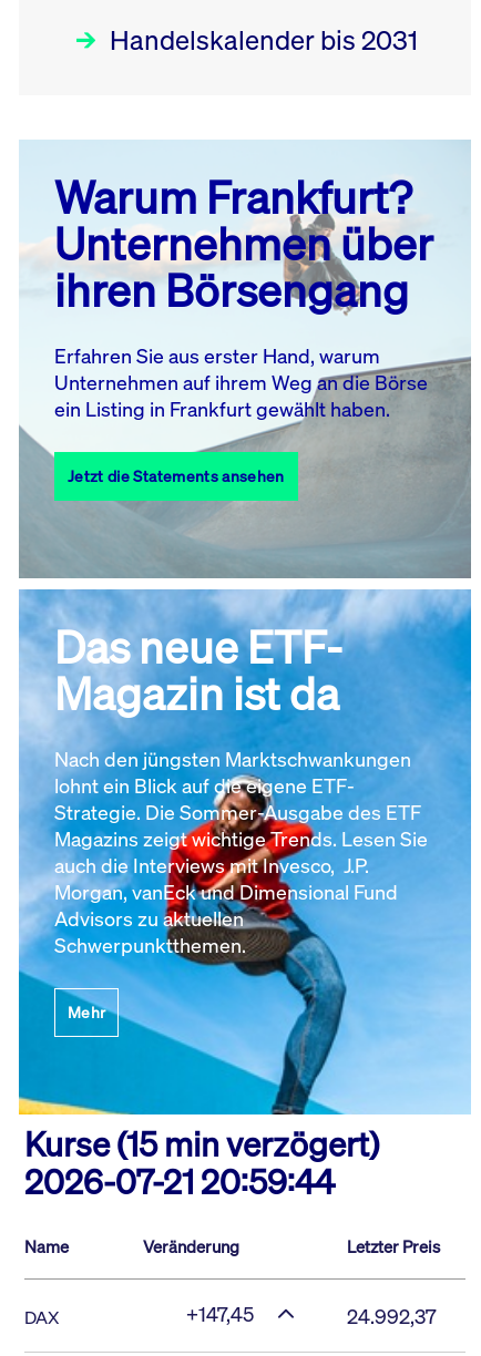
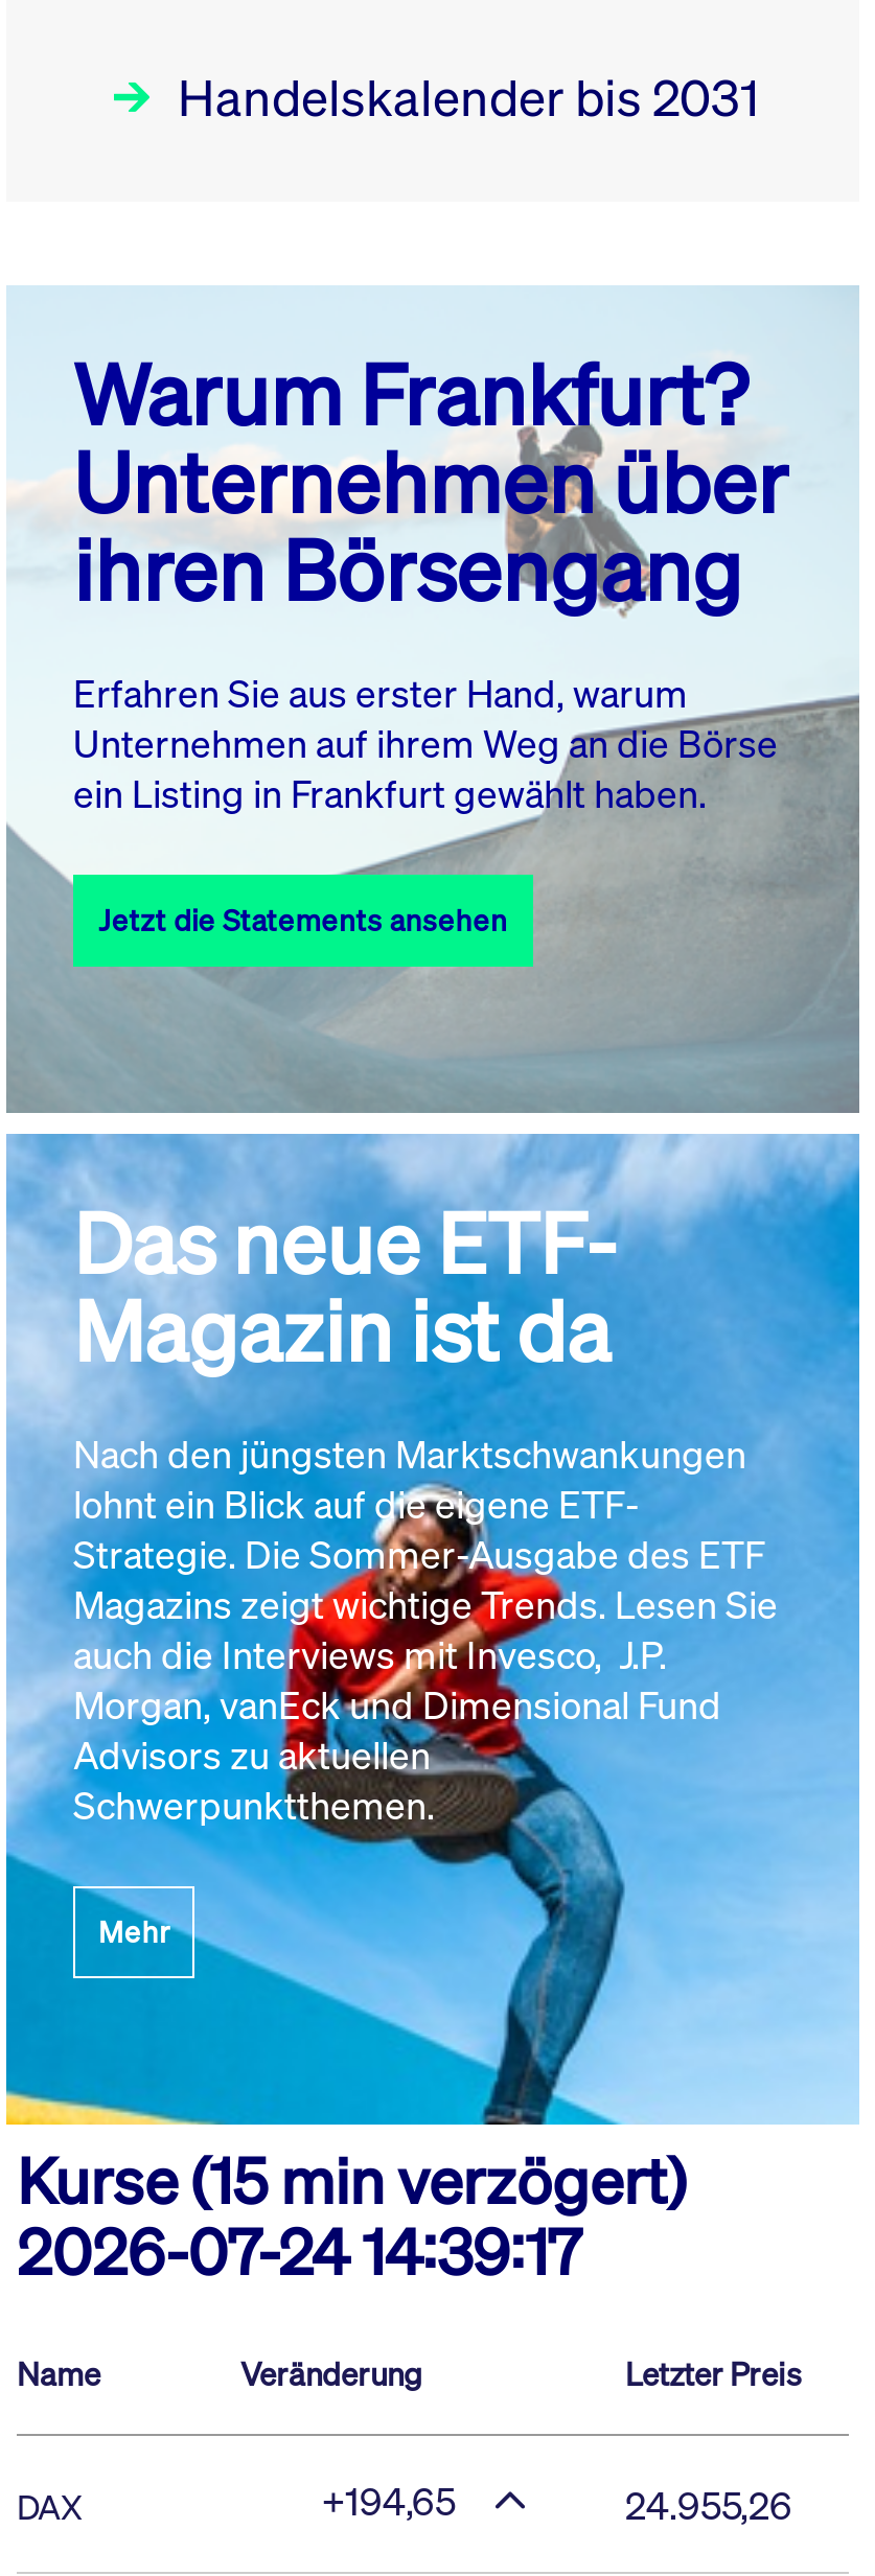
- 2026-07-21 20:59:44
+ 2026-07-24 14:39:17

- +147,45
+ +194,65

- 24.992,37
+ 24.955,26
